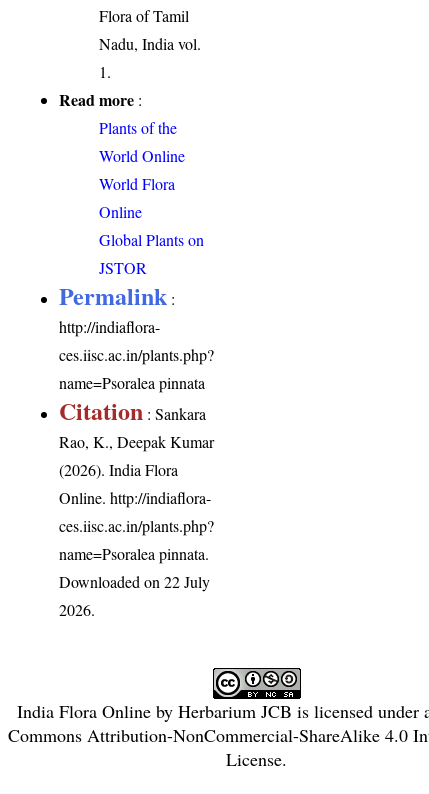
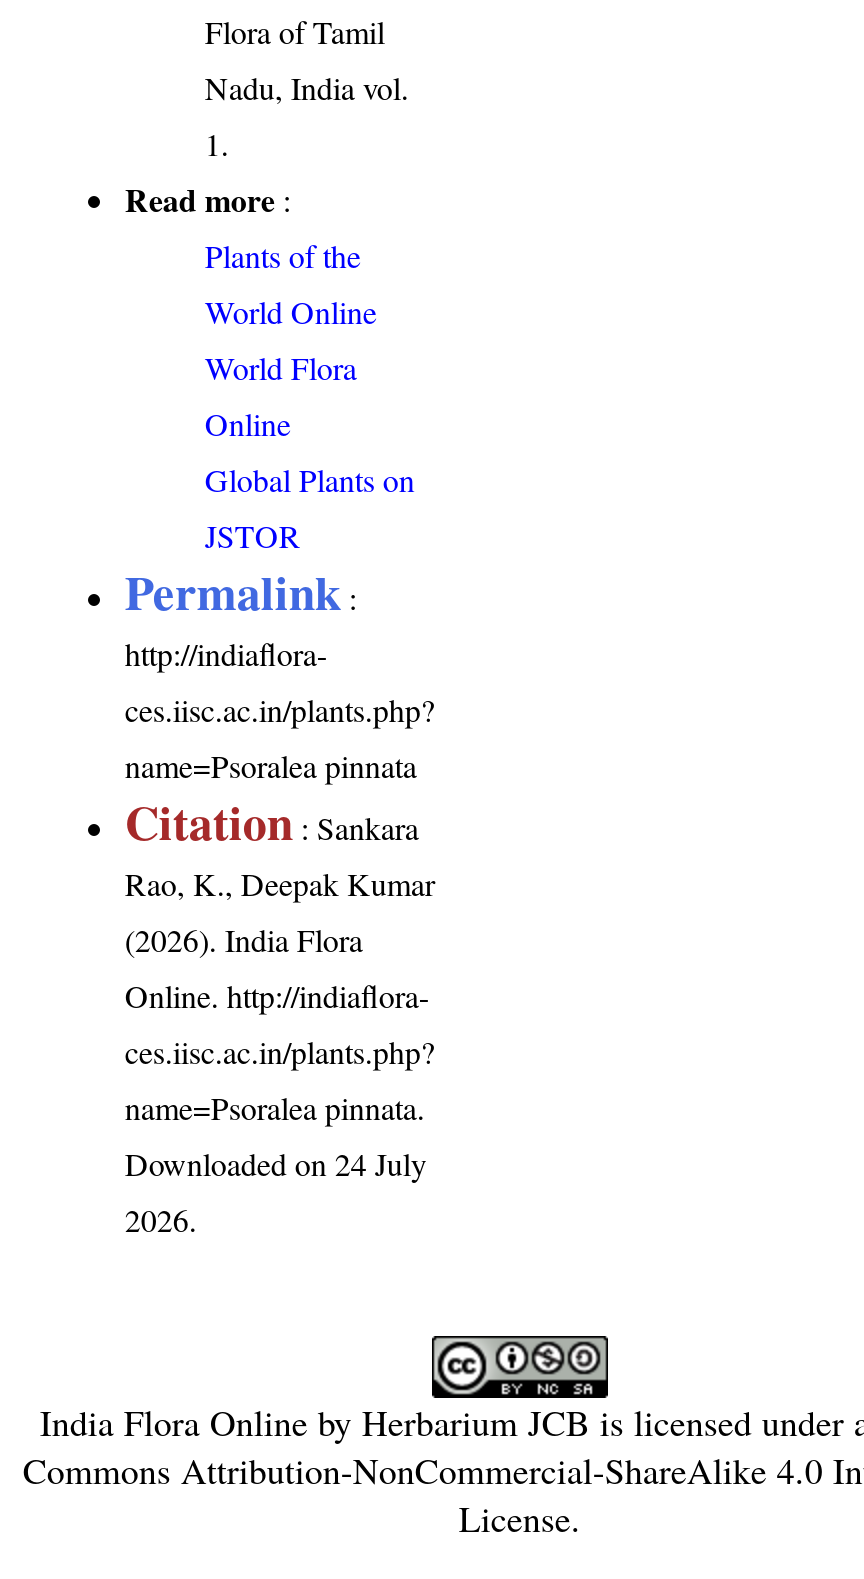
- Downloaded on 22 July
+ Downloaded on 24 July
